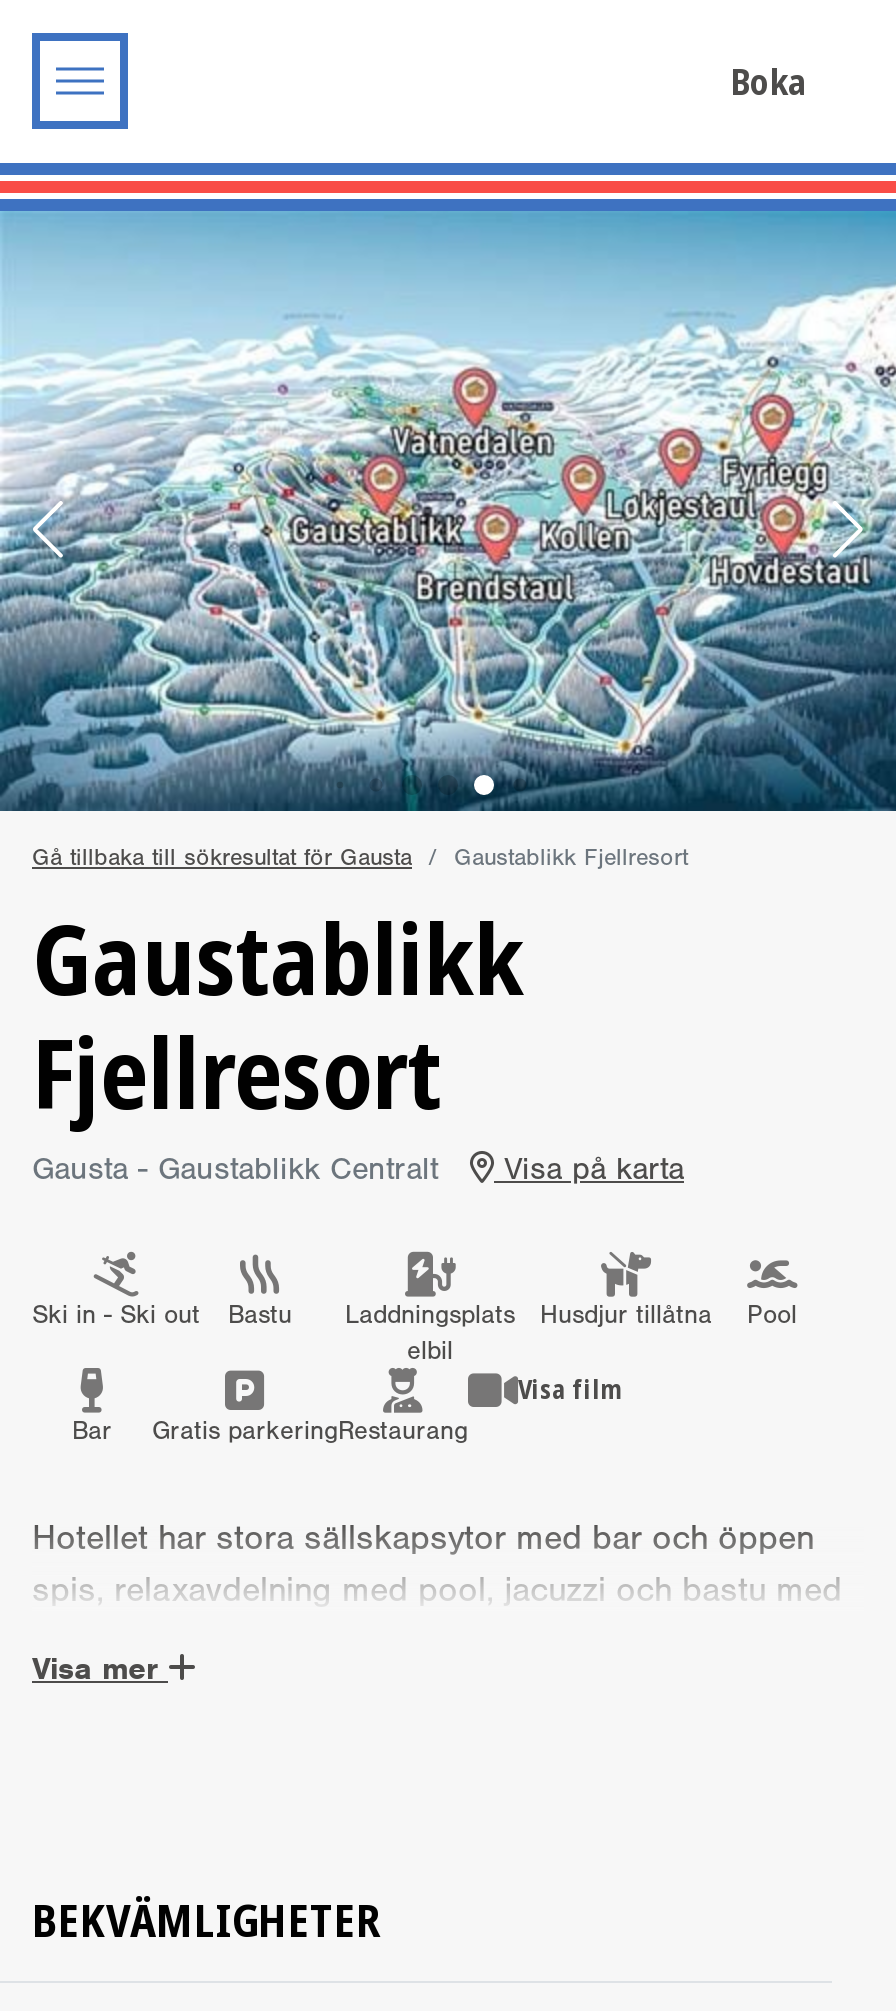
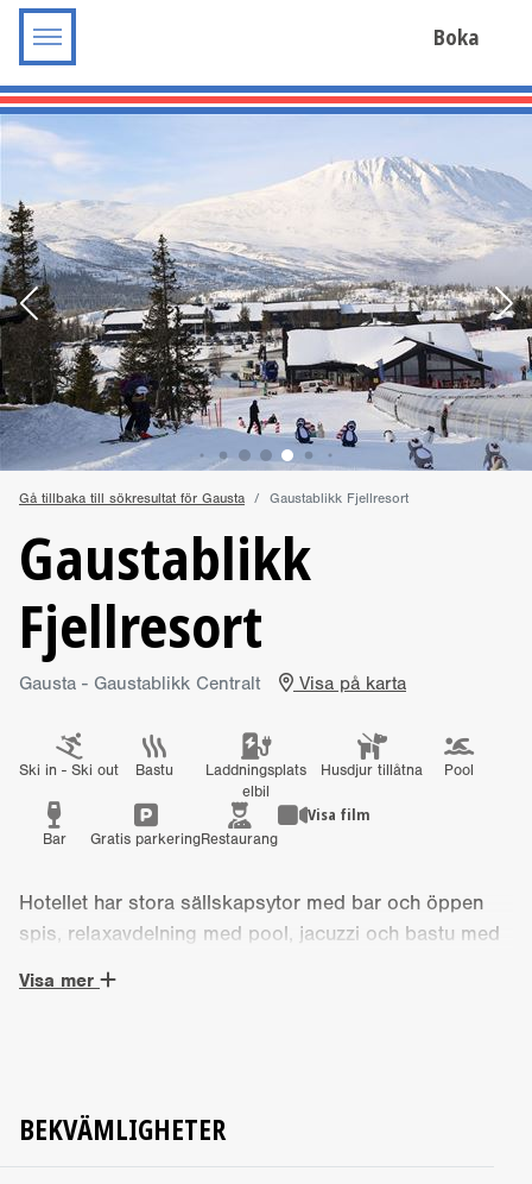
- [image]
+ [image]
